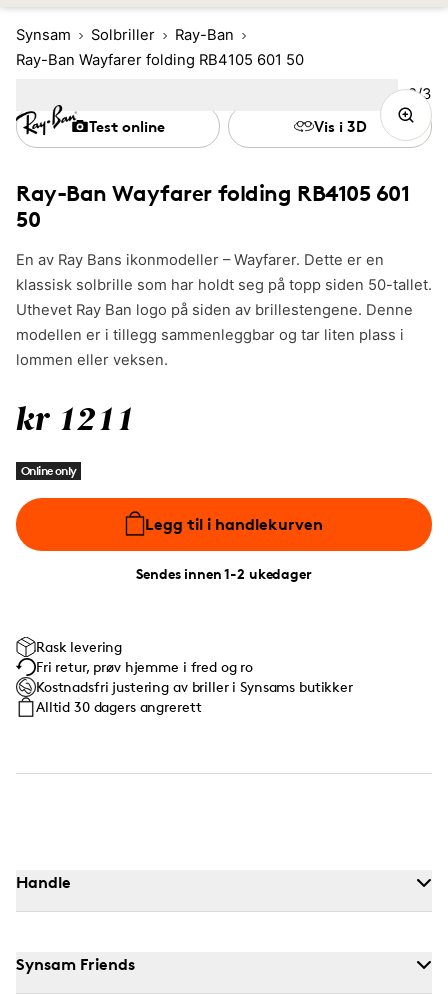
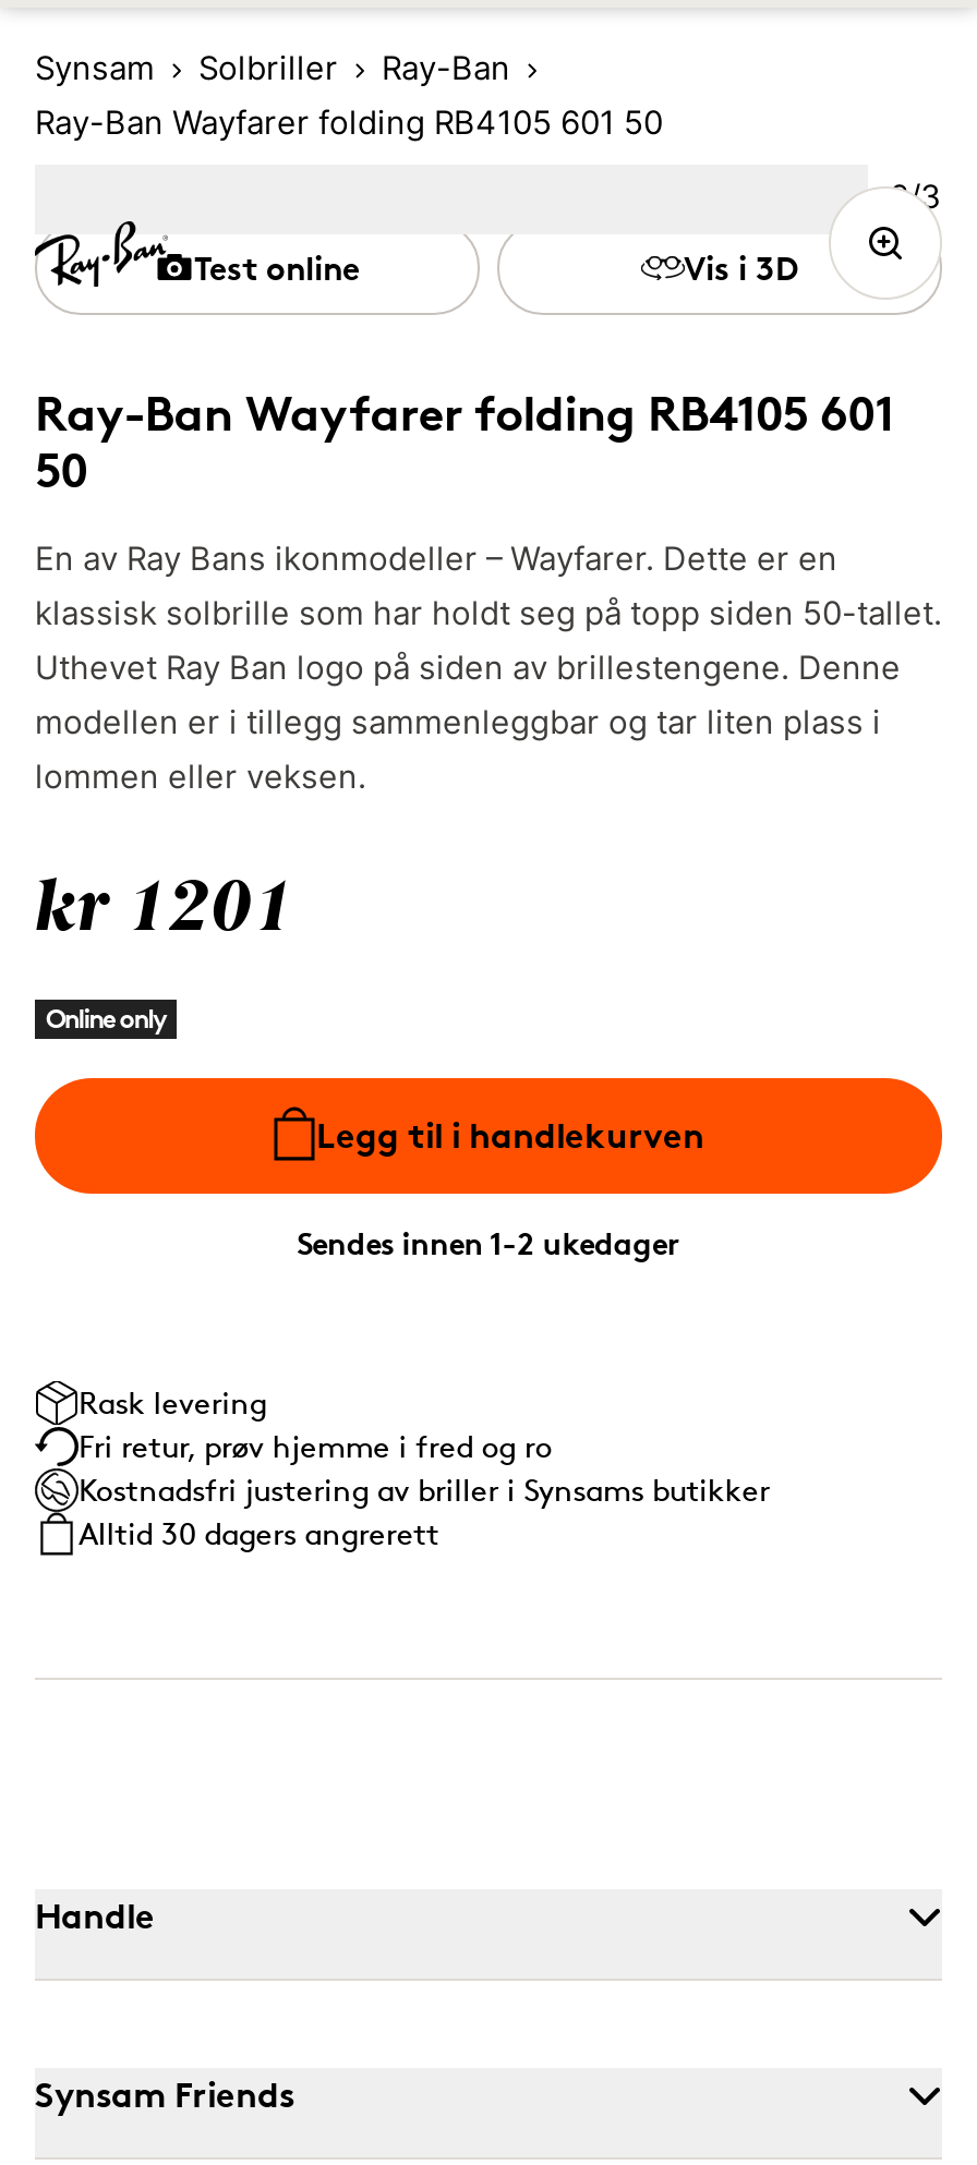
- kr 1211
+ kr 1201
